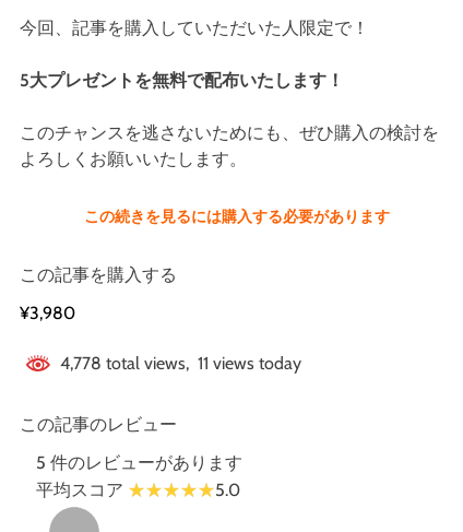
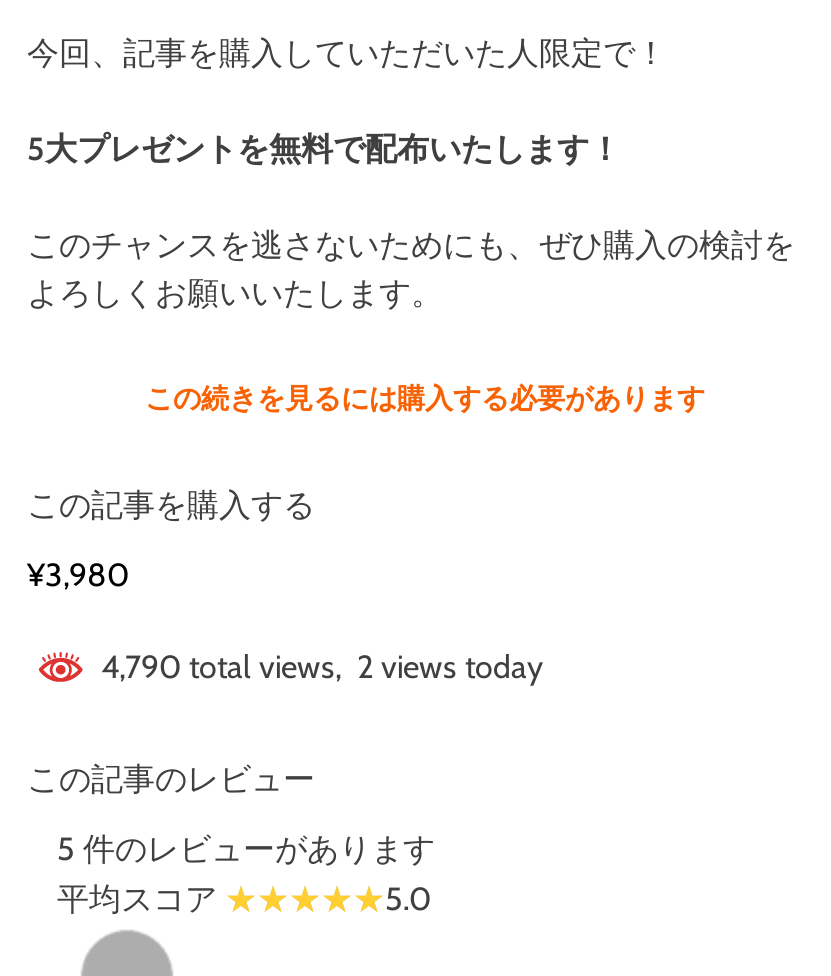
- 4,778 total views, 11 views today
+ 4,790 total views, 2 views today
